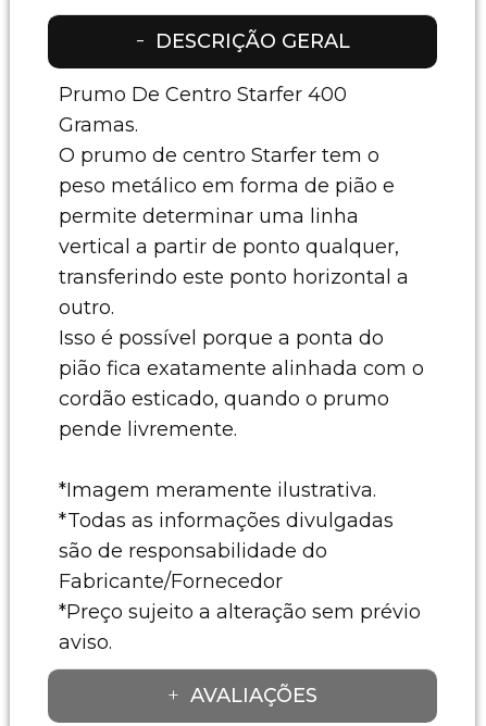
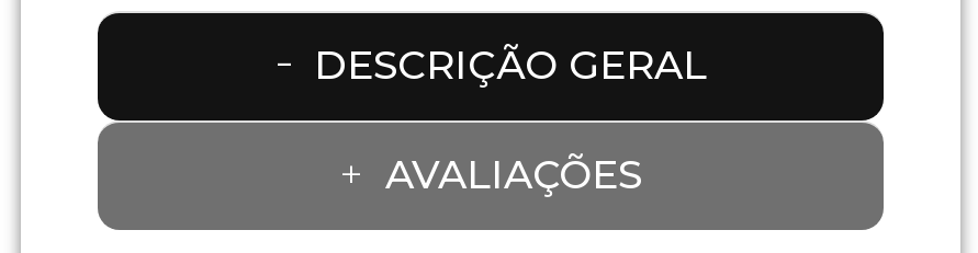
- Prumo De Centro Starfer 400
- Gramas.
- O prumo de centro Starfer tem o
- peso metálico em forma de pião e
- permite determinar uma linha
- vertical a partir de ponto qualquer,
- transferindo este ponto horizontal a
- outro.
- Isso é possível porque a ponta do
- pião fica exatamente alinhada com o
- cordão esticado, quando o prumo
- pende livremente.
- *Imagem meramente ilustrativa.
- *Todas as informações divulgadas
- são de responsabilidade do
- Fabricante/Fornecedor
- *Preço sujeito a alteração sem prévio
- aviso.
